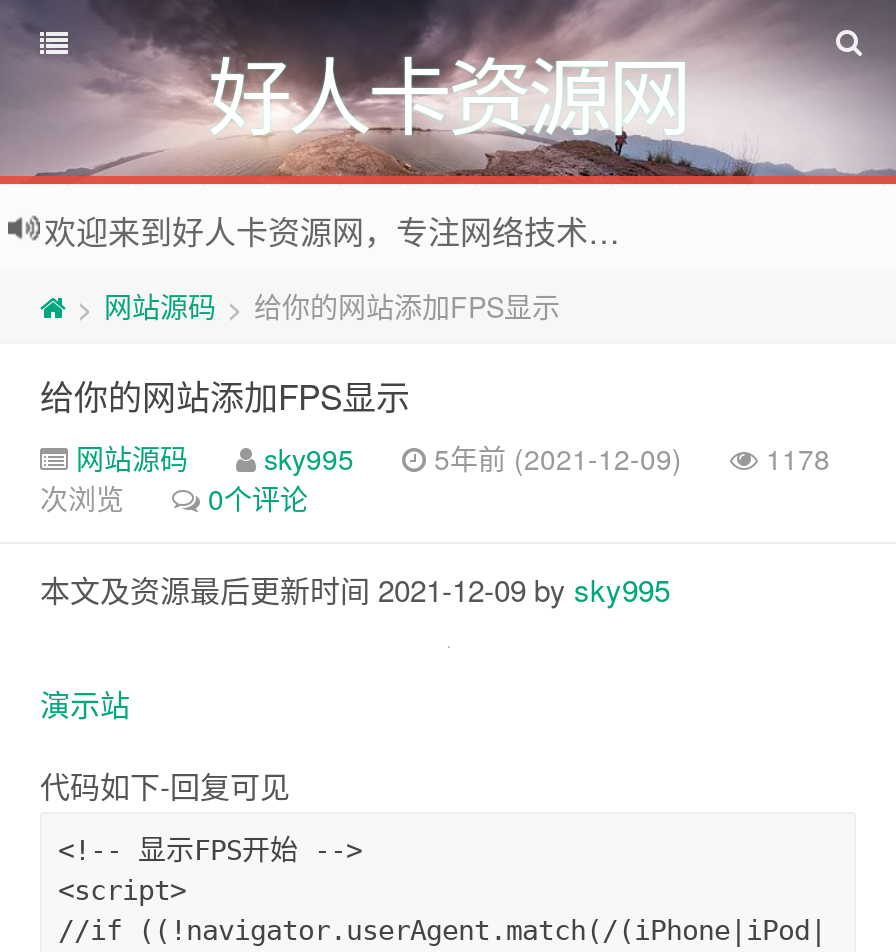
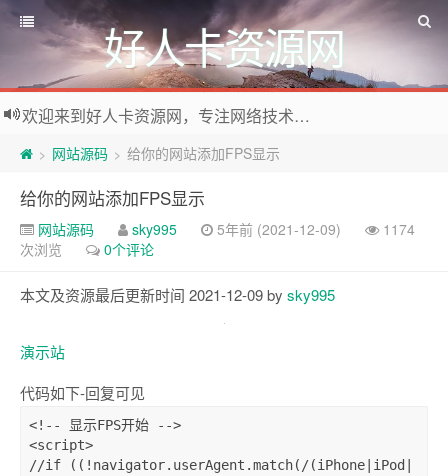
- 网站源码 sky995 5年前 (2021-12-09) 1178
+ 网站源码 sky995 5年前 (2021-12-09) 1174
